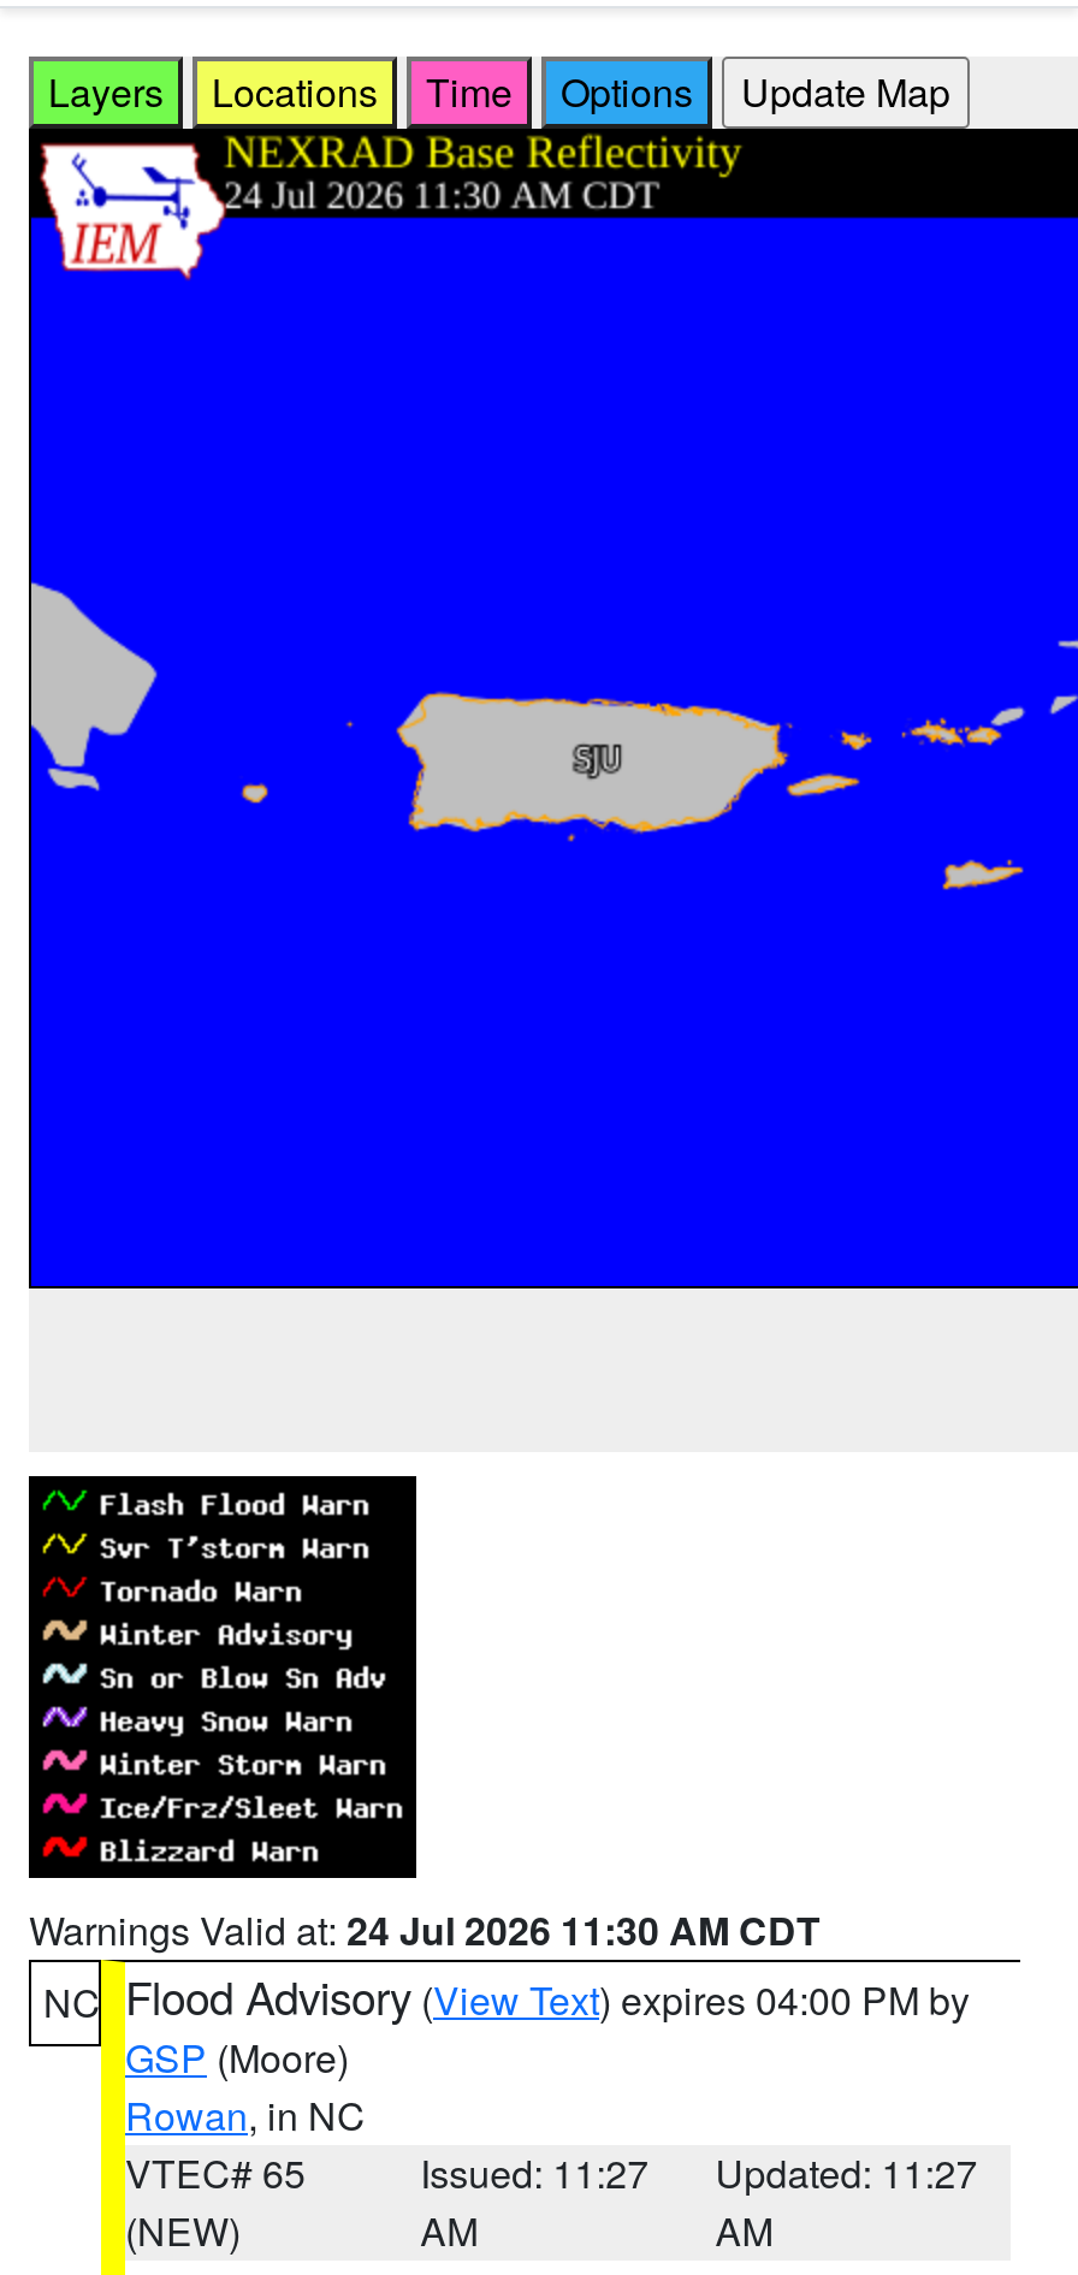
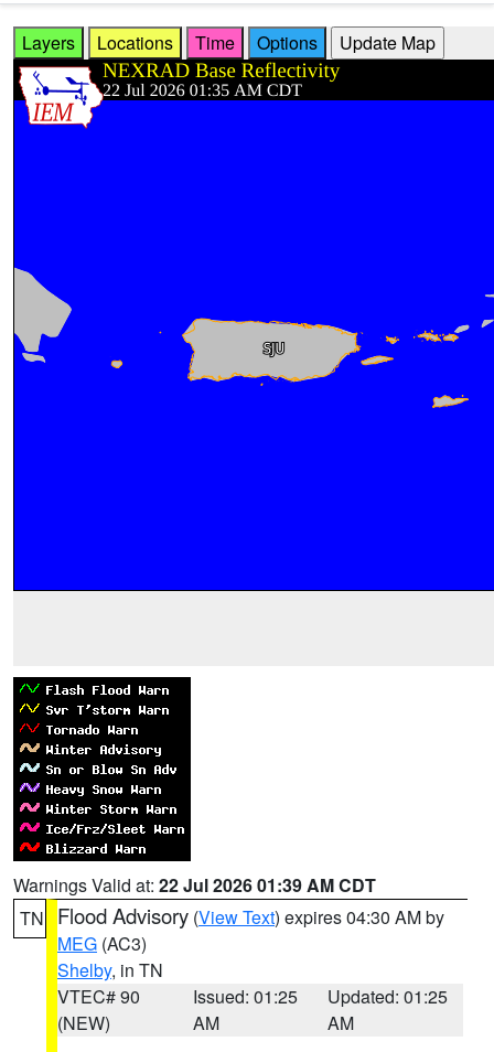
- Warnings Valid at: 24 Jul 2026 11:30 AM CDT
- NC Flood Advisory (View Text) expires 04:00 PM by
- GSP (Moore)
- Rowan, in NC
- VTEC# 65
+ Warnings Valid at: 22 Jul 2026 01:39 AM CDT
+ TN Flood Advisory (View Text) expires 04:30 AM by
+ MEG (AC3)
+ Shelby, in TN
+ VTEC# 90

- Issued: 11:27
+ Issued: 01:25

- Updated: 11:27
+ Updated: 01:25
